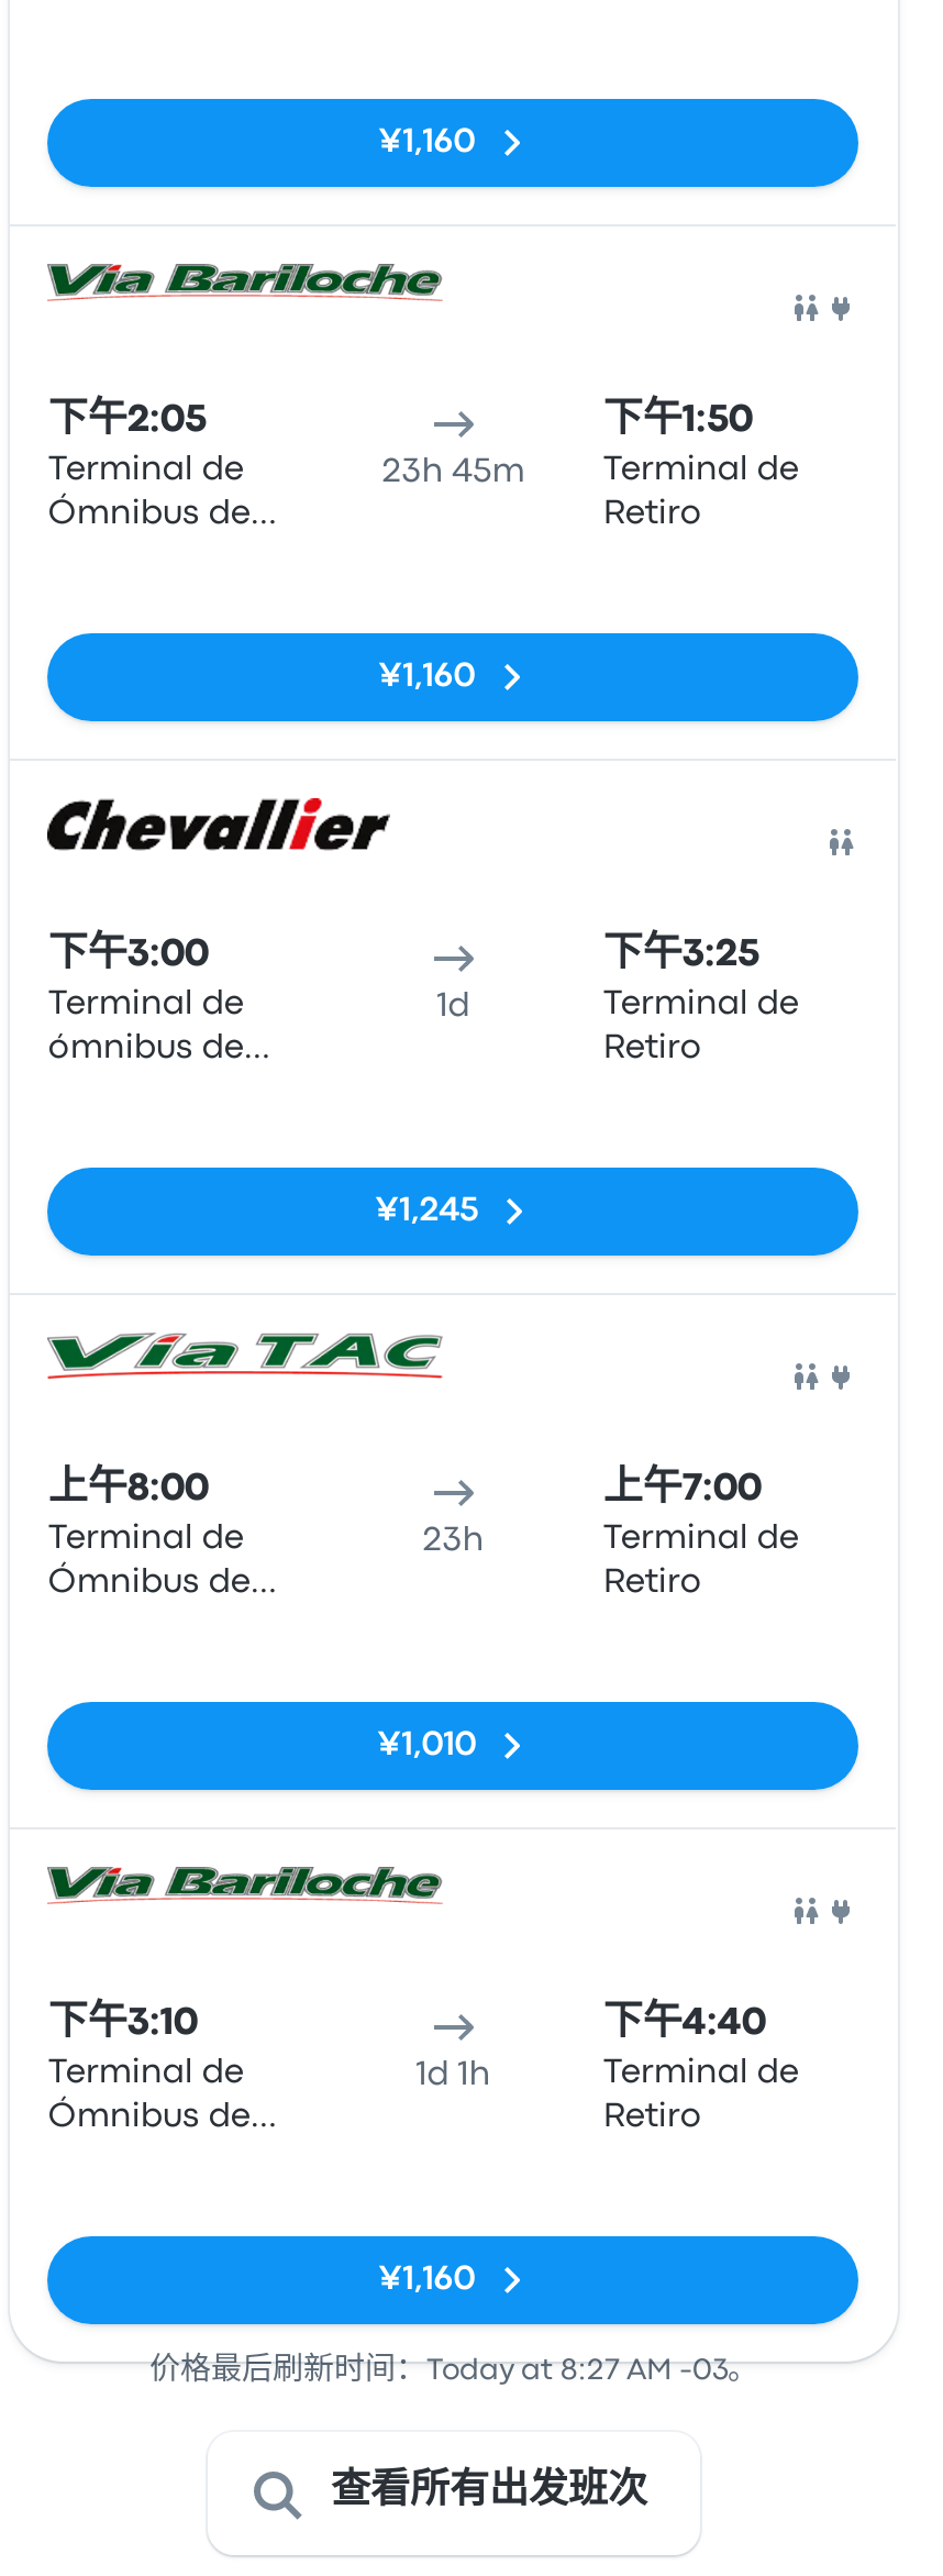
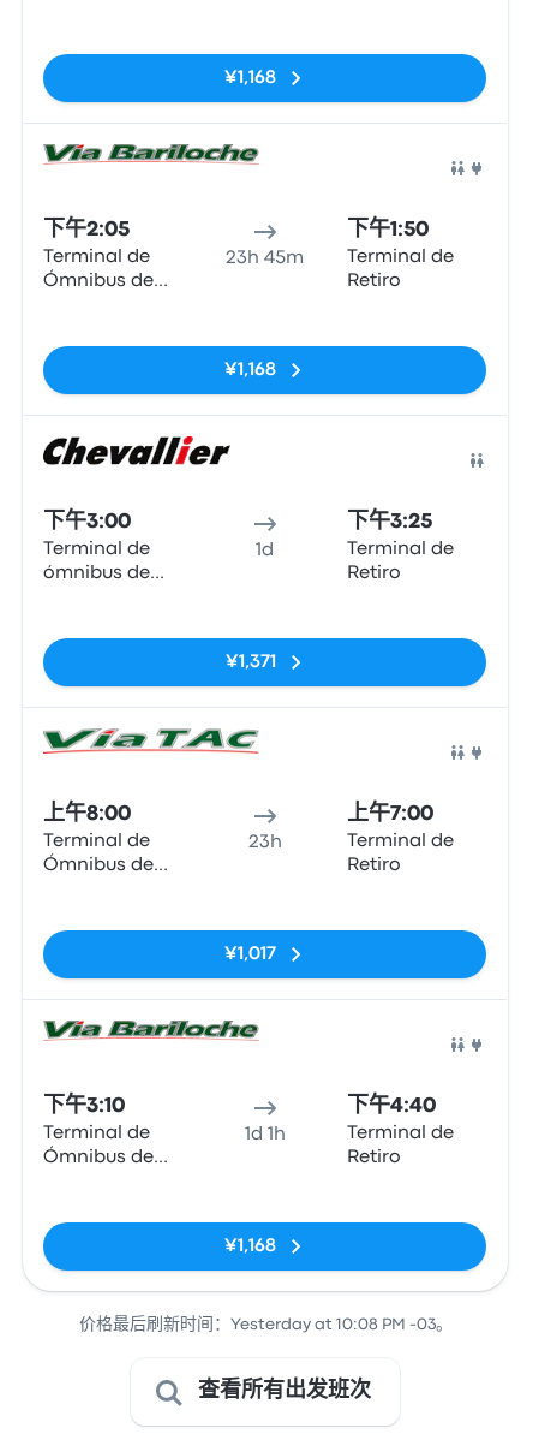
- ¥1,160
+ ¥1,168

- ¥1,160
+ ¥1,168

- ¥1,245
+ ¥1,371

- ¥1,010
+ ¥1,017

- ¥1,160
+ ¥1,168

- 价格最后刷新时间：Today at 8:27 AM -03。
+ 价格最后刷新时间：Yesterday at 10:08 PM -03。
